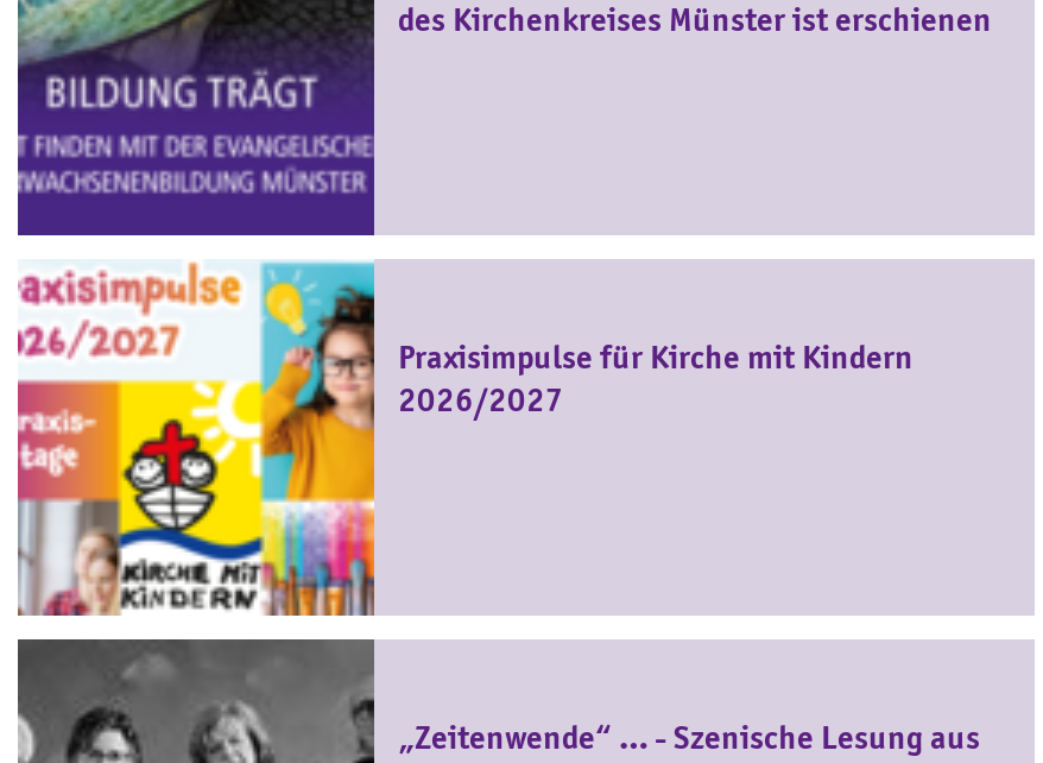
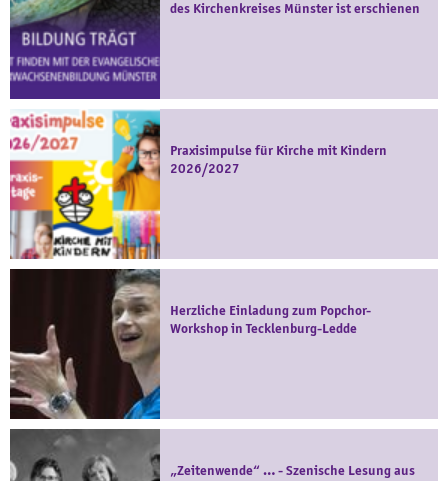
+ [image]
+ Herzliche Einladung zum Popchor-
+ Workshop in Tecklenburg-Ledde
